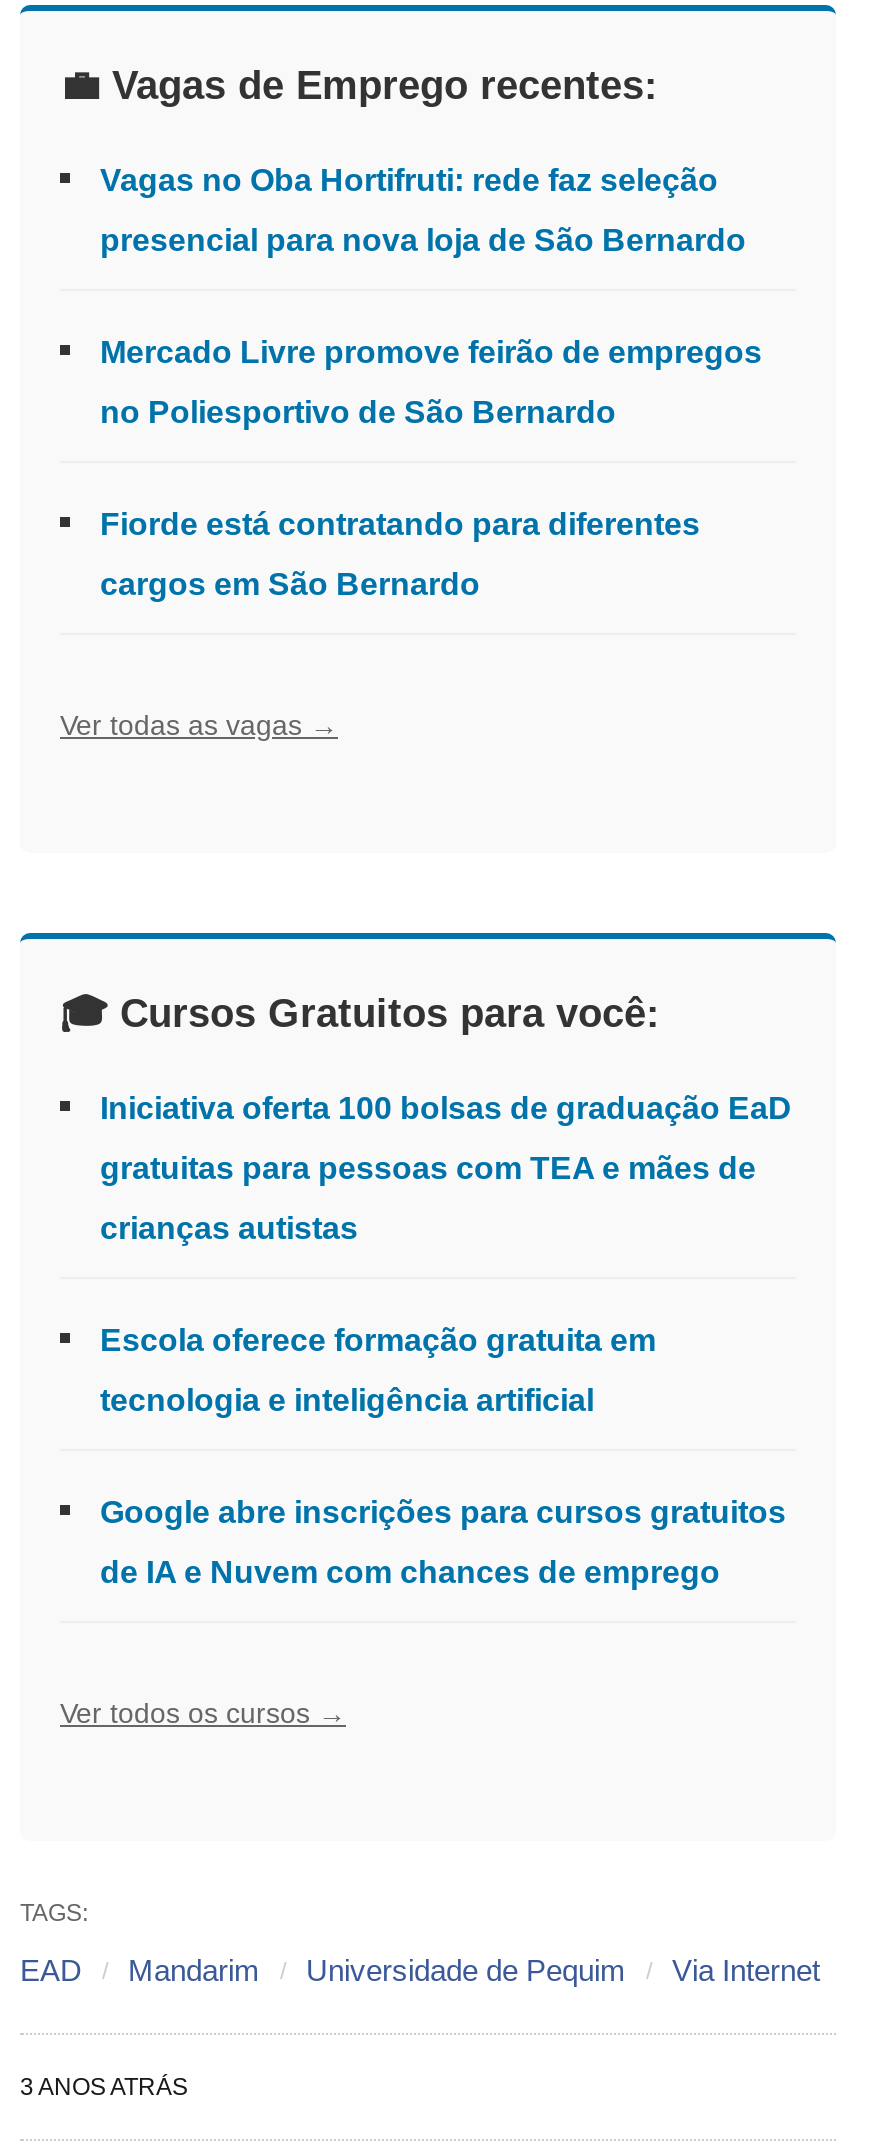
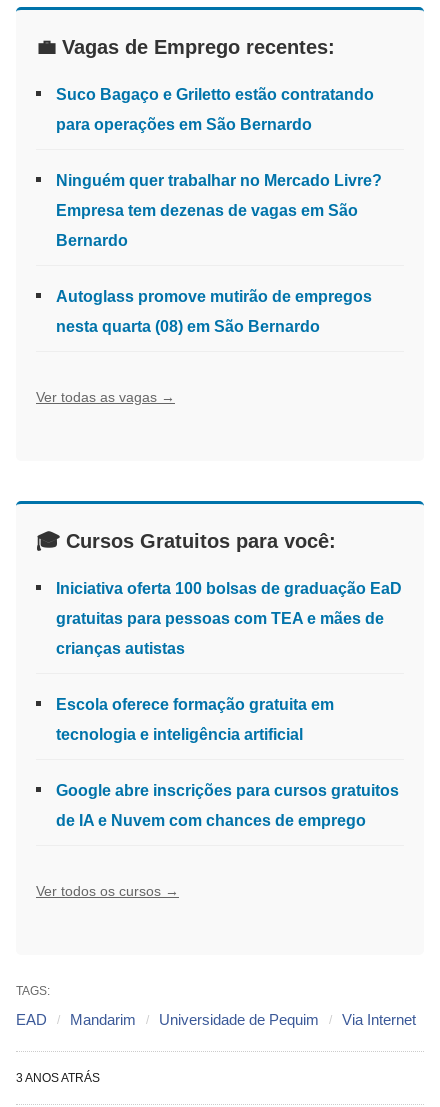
- Vagas no Oba Hortifruti: rede faz seleção
- presencial para nova loja de São Bernardo
- Mercado Livre promove feirão de empregos
- no Poliesportivo de São Bernardo
- Fiorde está contratando para diferentes
- cargos em São Bernardo
+ Suco Bagaço e Griletto estão contratando
+ para operações em São Bernardo
+ Ninguém quer trabalhar no Mercado Livre?
+ Empresa tem dezenas de vagas em São
+ Bernardo
+ Autoglass promove mutirão de empregos
+ nesta quarta (08) em São Bernardo
